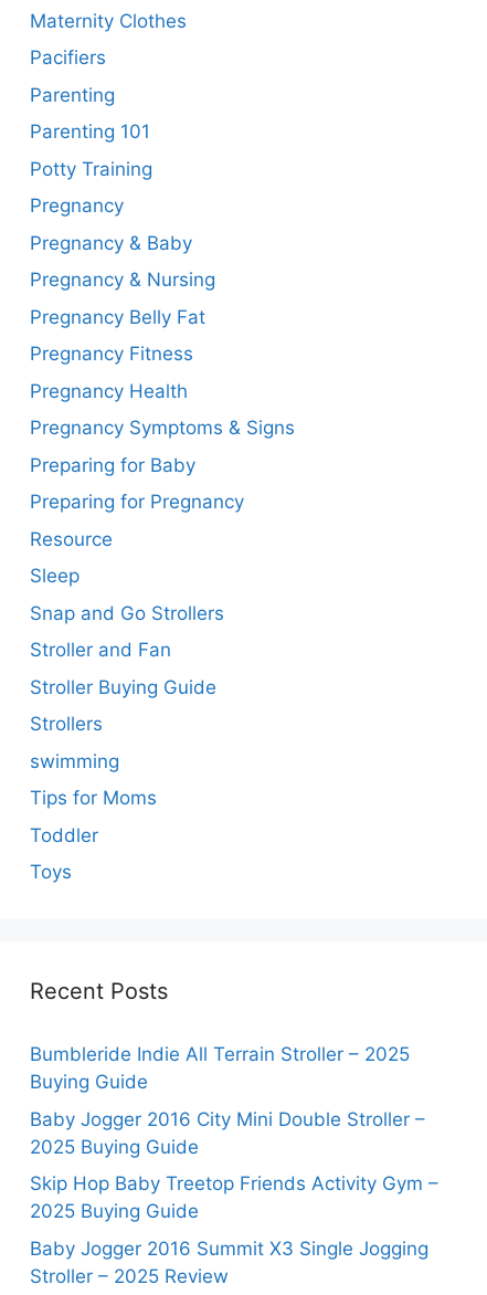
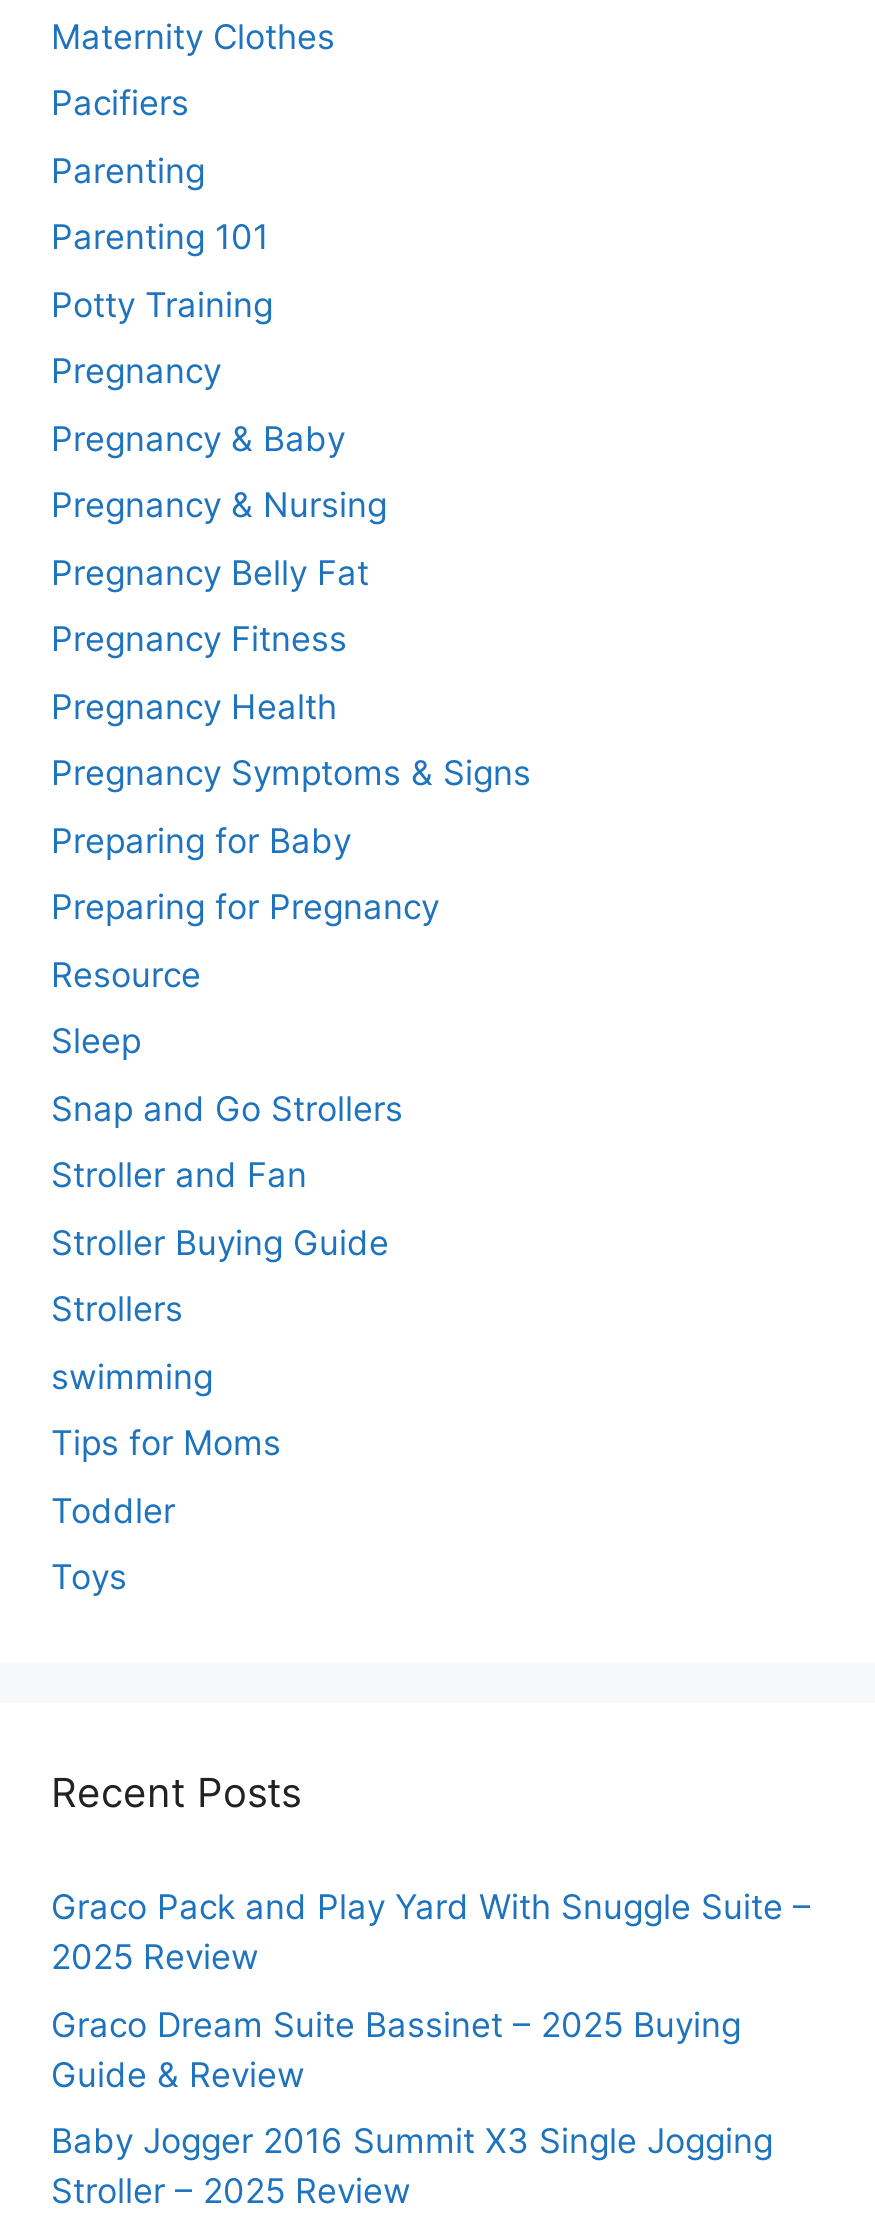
- Bumbleride Indie All Terrain Stroller – 2025
- Buying Guide
- Baby Jogger 2016 City Mini Double Stroller –
- 2025 Buying Guide
- Skip Hop Baby Treetop Friends Activity Gym –
- 2025 Buying Guide
+ Graco Pack and Play Yard With Snuggle Suite –
+ 2025 Review
+ Graco Dream Suite Bassinet – 2025 Buying
+ Guide & Review
